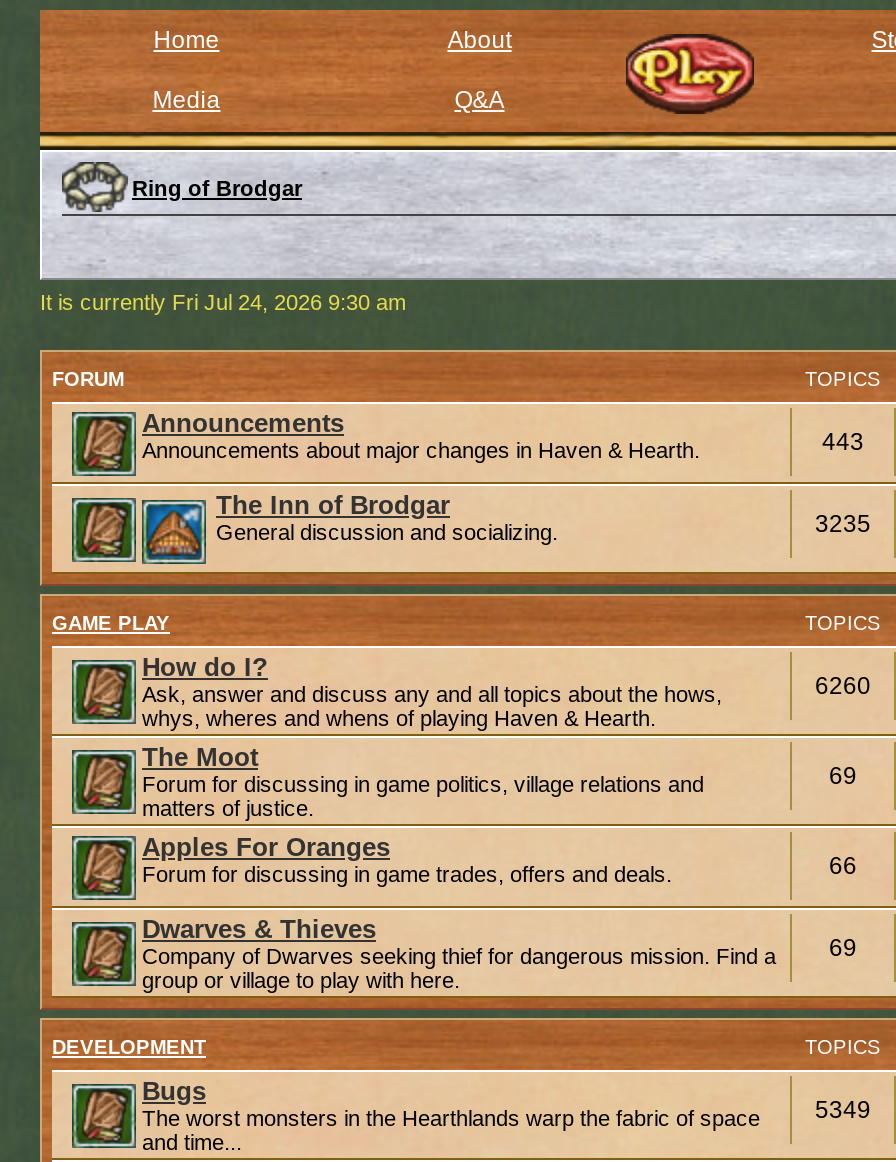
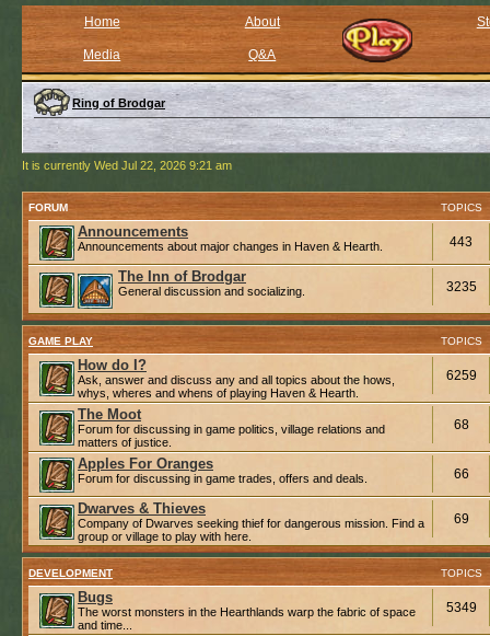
- It is currently Fri Jul 24, 2026 9:30 am
+ It is currently Wed Jul 22, 2026 9:21 am

- 6260
+ 6259

- 69
+ 68
